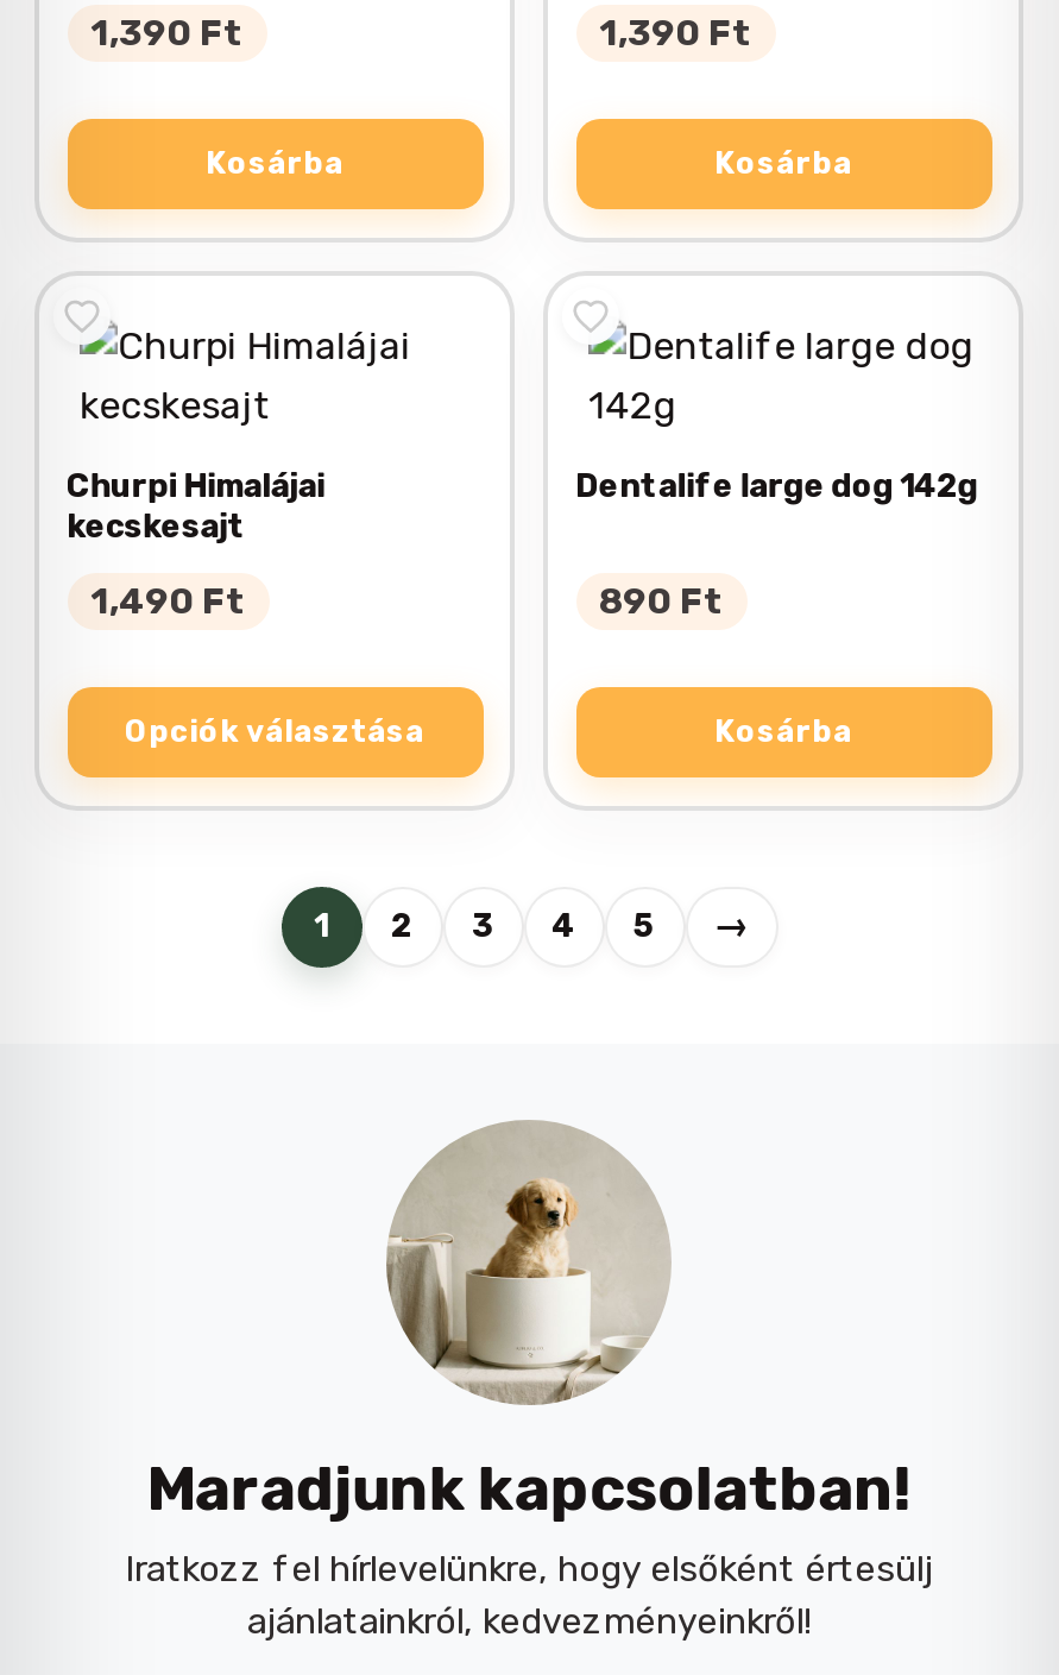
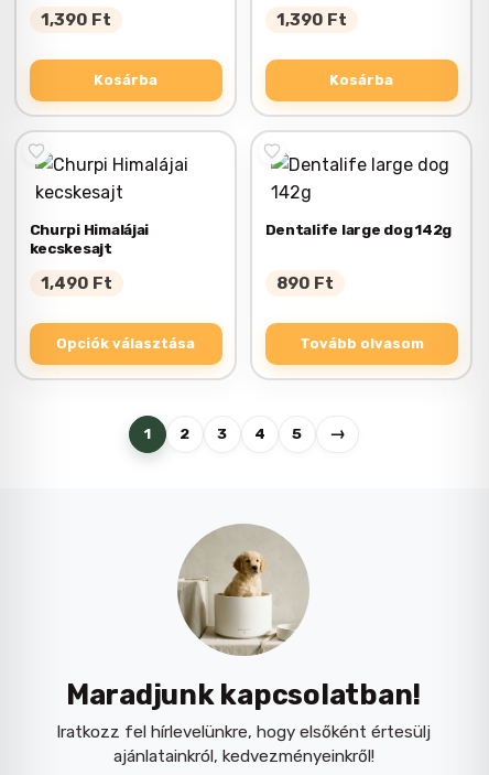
- Kosárba
+ Tovább olvasom
